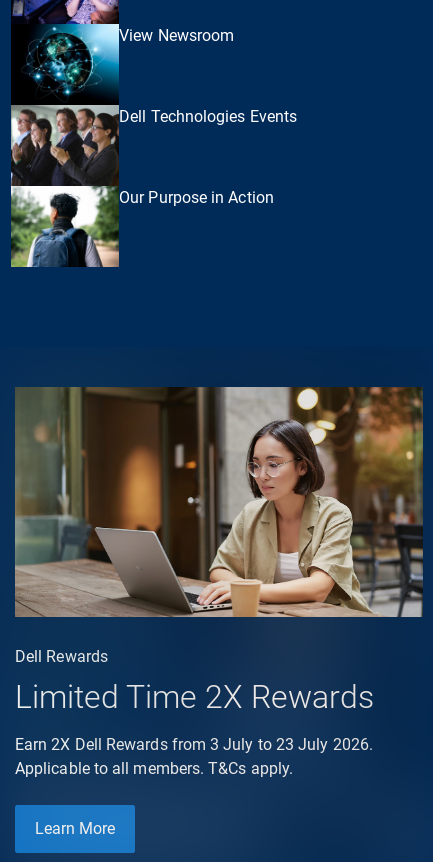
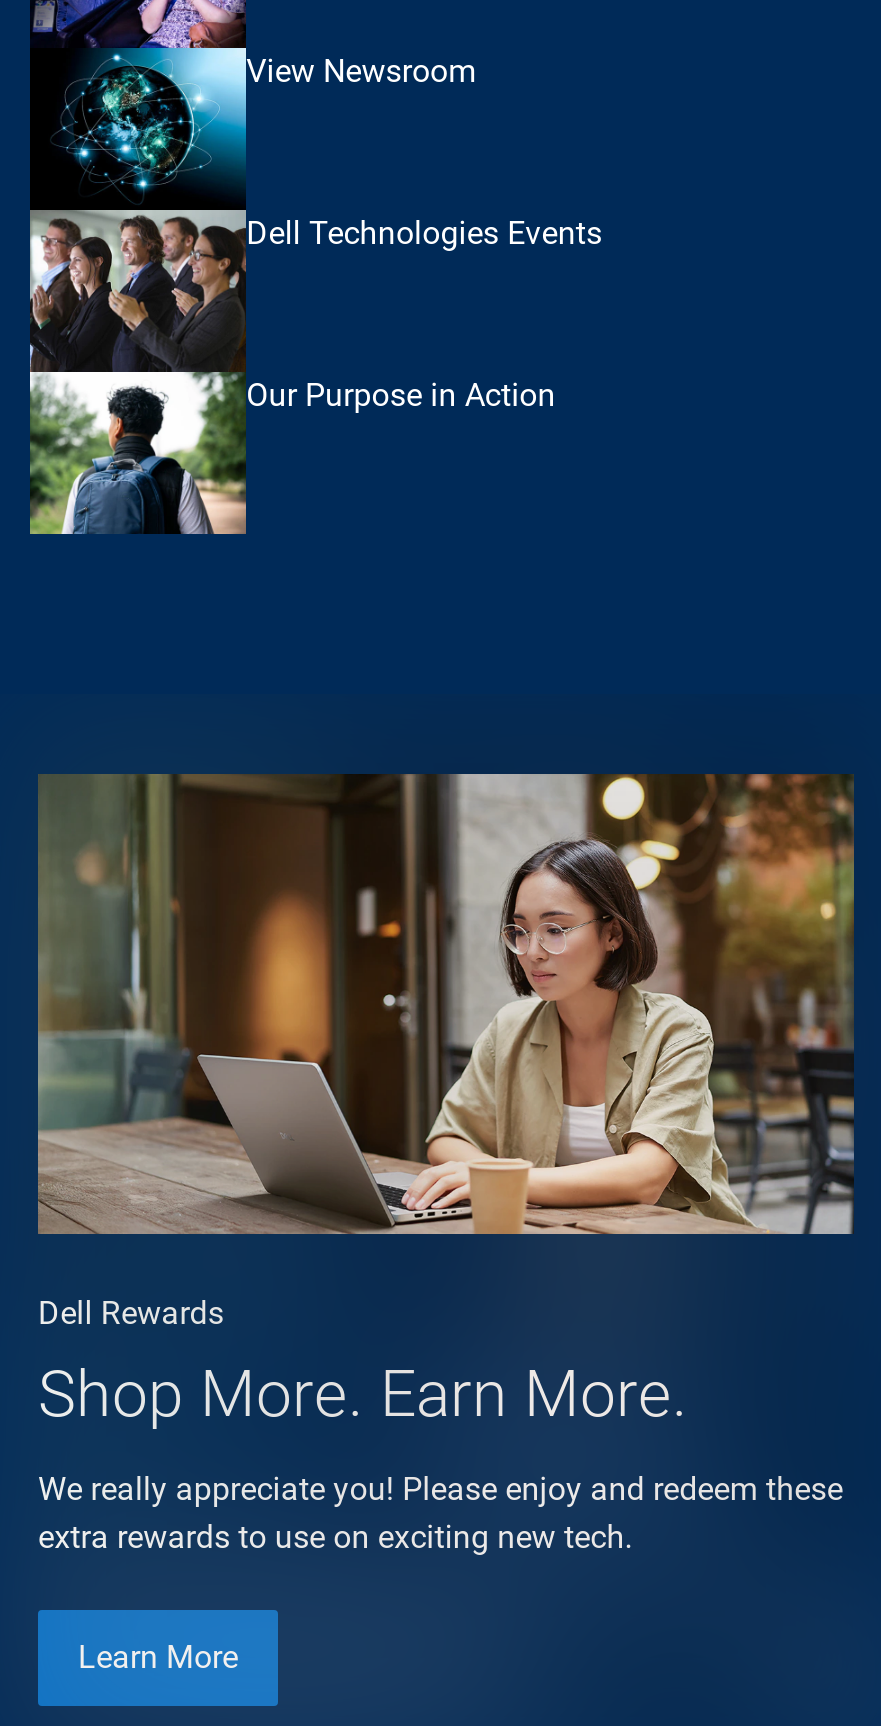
- Limited Time 2X Rewards
+ Shop More. Earn More.

- Earn 2X Dell Rewards from 3 July to 23 July 2026.
- Applicable to all members. T&Cs apply.
+ We really appreciate you! Please enjoy and redeem these
+ extra rewards to use on exciting new tech.
